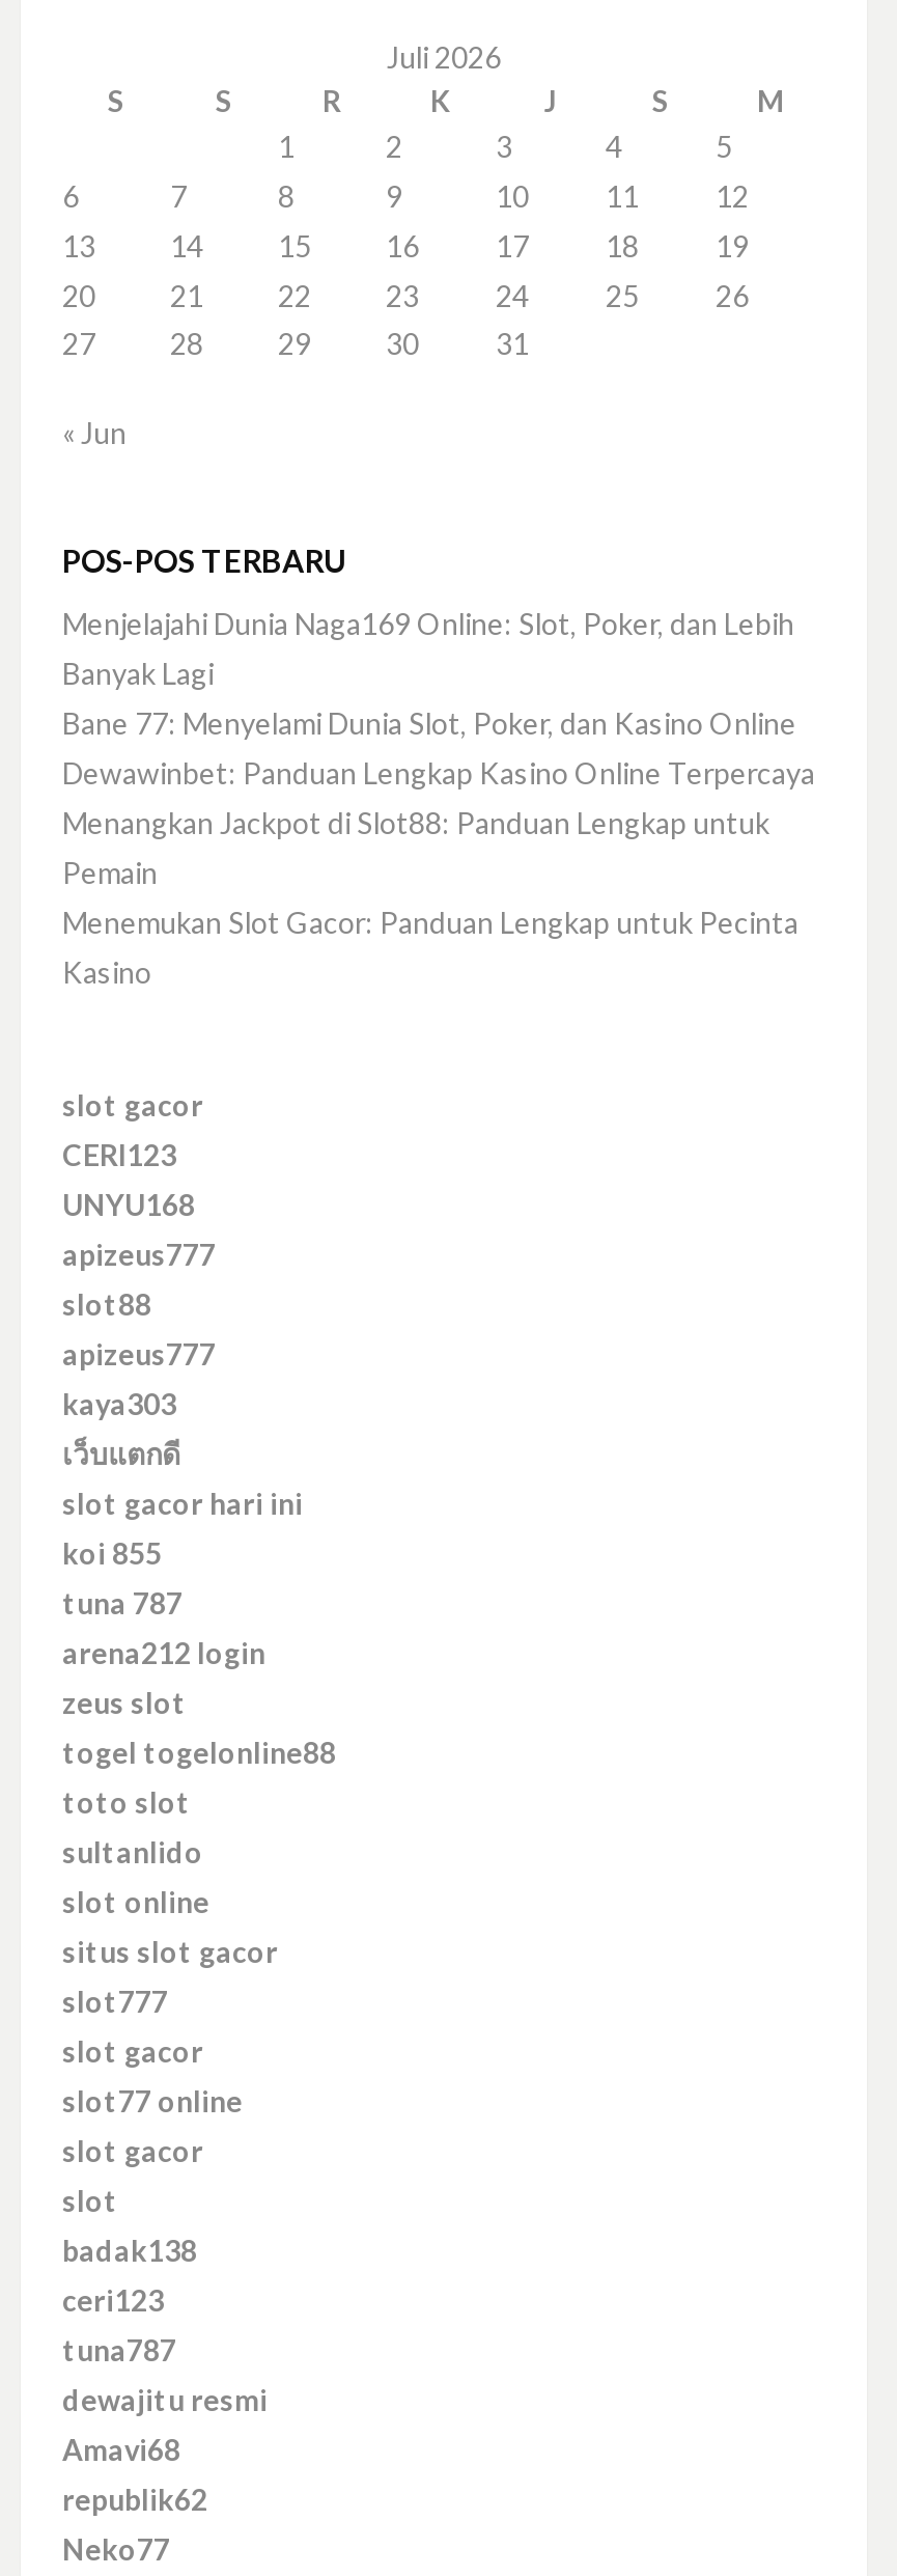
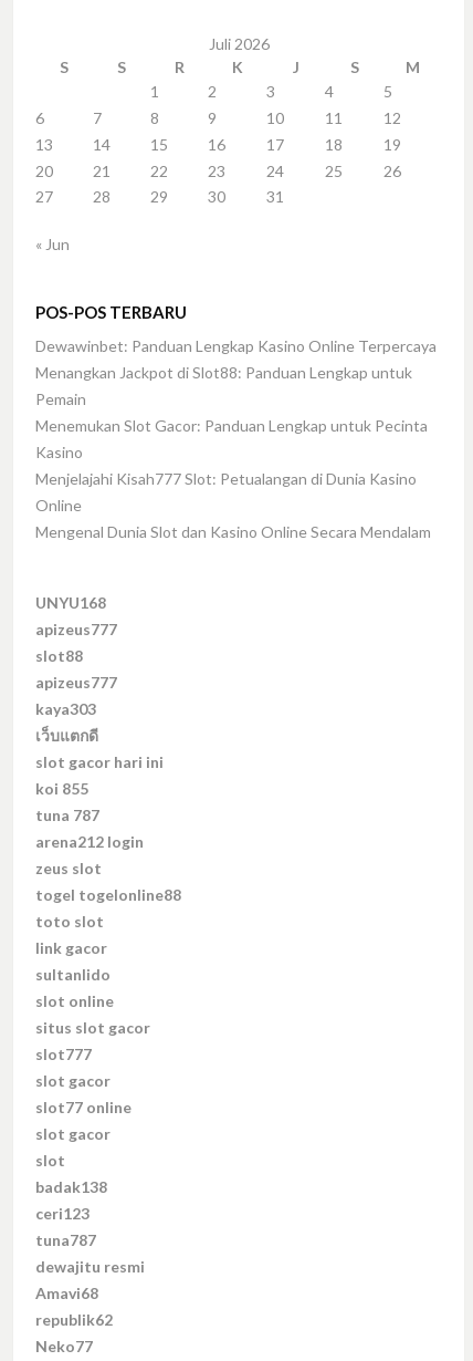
- Menjelajahi Dunia Naga169 Online: Slot, Poker, dan Lebih
- Banyak Lagi
- Bane 77: Menyelami Dunia Slot, Poker, dan Kasino Online

moved up: Dewawinbet: Panduan Lengkap Kasino Online Terpercaya | Menangkan Jackpot di Slot88: Panduan Lengkap untuk | Pemain | Menemukan Slot Gacor: Panduan Lengkap untuk Pecinta | Kasino

- slot gacor
- CERI123
+ Menjelajahi Kisah777 Slot: Petualangan di Dunia Kasino
+ Online
+ Mengenal Dunia Slot dan Kasino Online Secara Mendalam

moved up: UNYU168 | apizeus777 | slot88 | ... | togel togelonline88 | toto slot

+ link gacor
